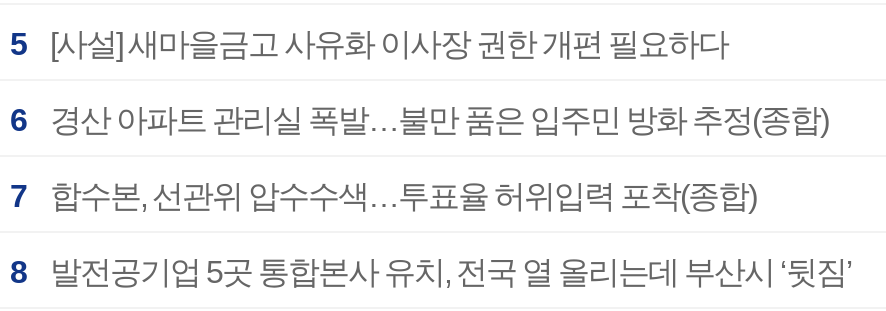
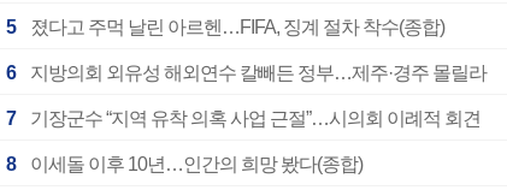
- [사설] 새마을금고 사유화 이사장 권한 개편 필요하다
+ 졌다고 주먹 날린 아르헨…FIFA, 징계 절차 착수(종합)

- 경산 아파트 관리실 폭발…불만 품은 입주민 방화 추정(종합)
+ 지방의회 외유성 해외연수 칼빼든 정부…제주·경주 몰릴라

- 합수본, 선관위 압수수색…투표율 허위입력 포착(종합)
+ 기장군수 “지역 유착 의혹 사업 근절”…시의회 이례적 회견

- 발전공기업 5곳 통합본사 유치, 전국 열 올리는데 부산시 ‘뒷짐’
+ 이세돌 이후 10년…인간의 희망 봤다(종합)
